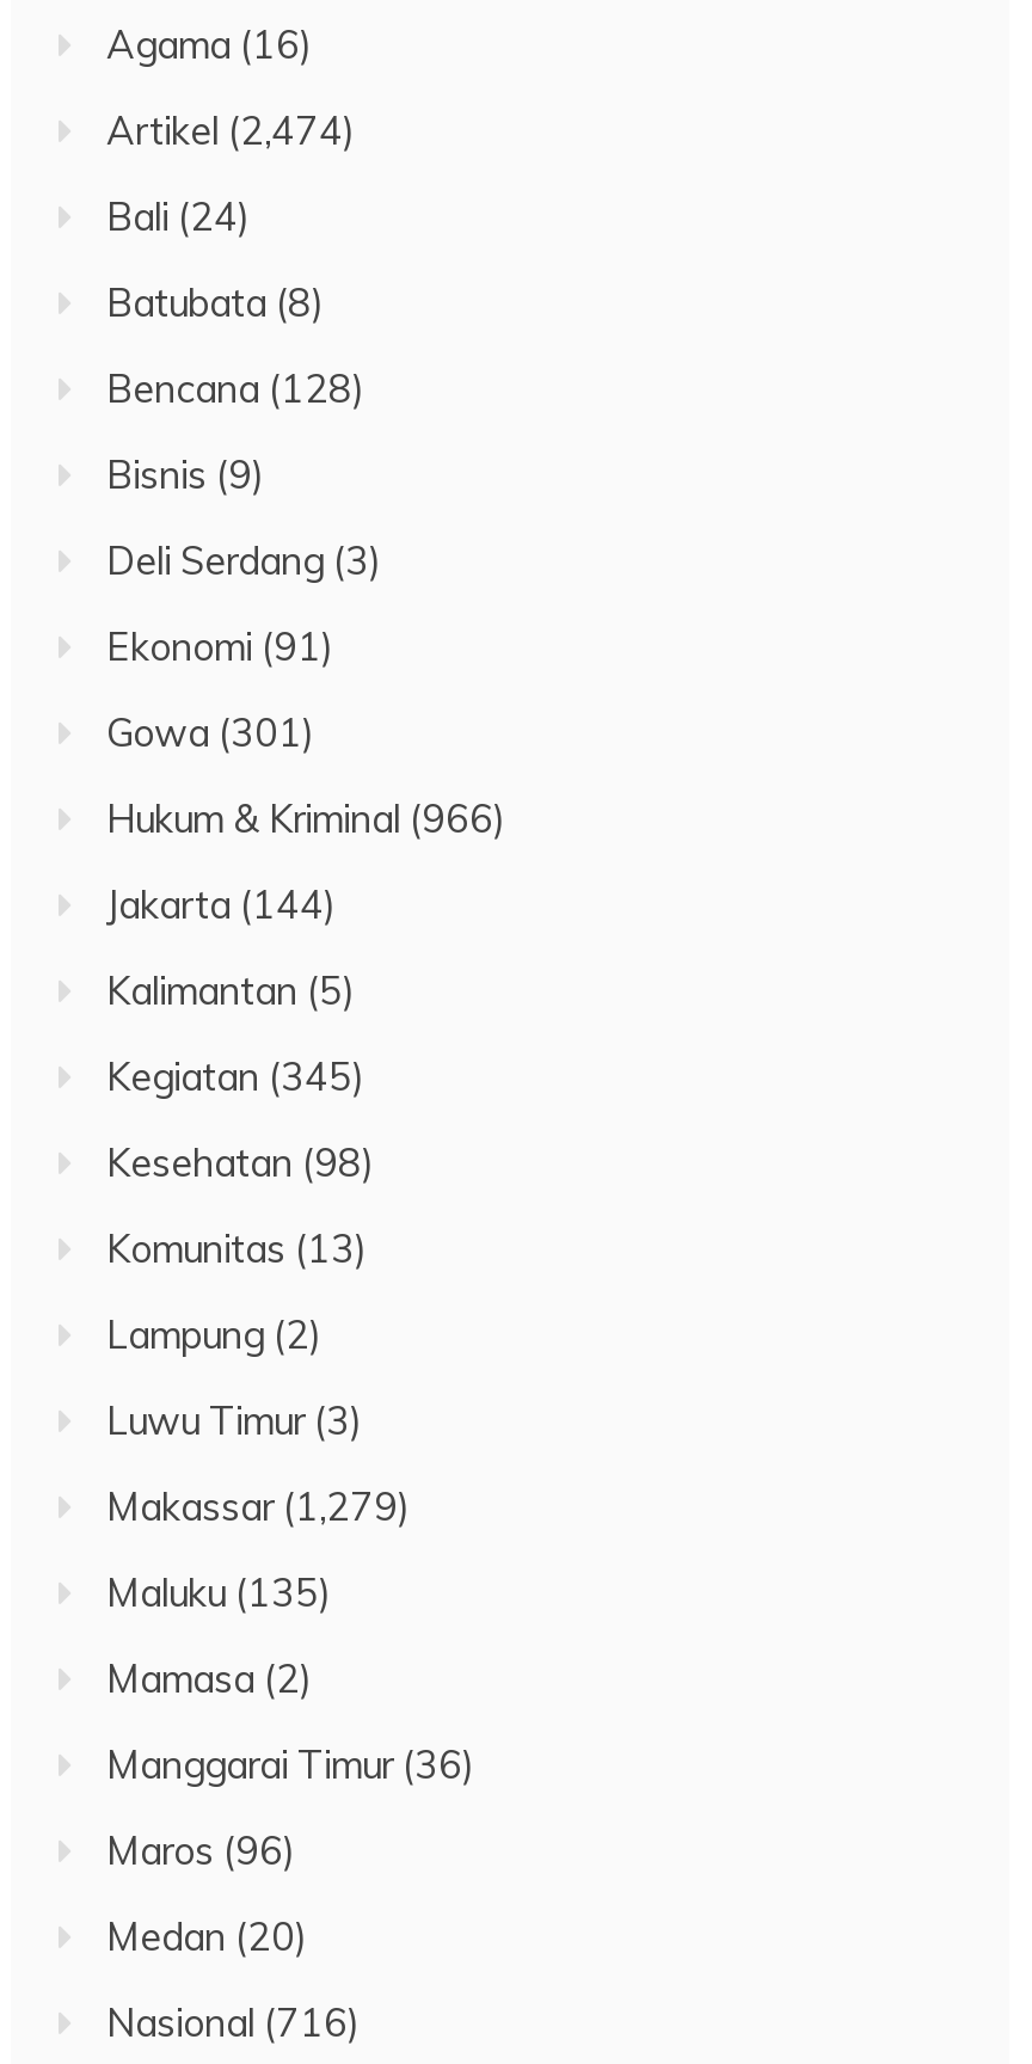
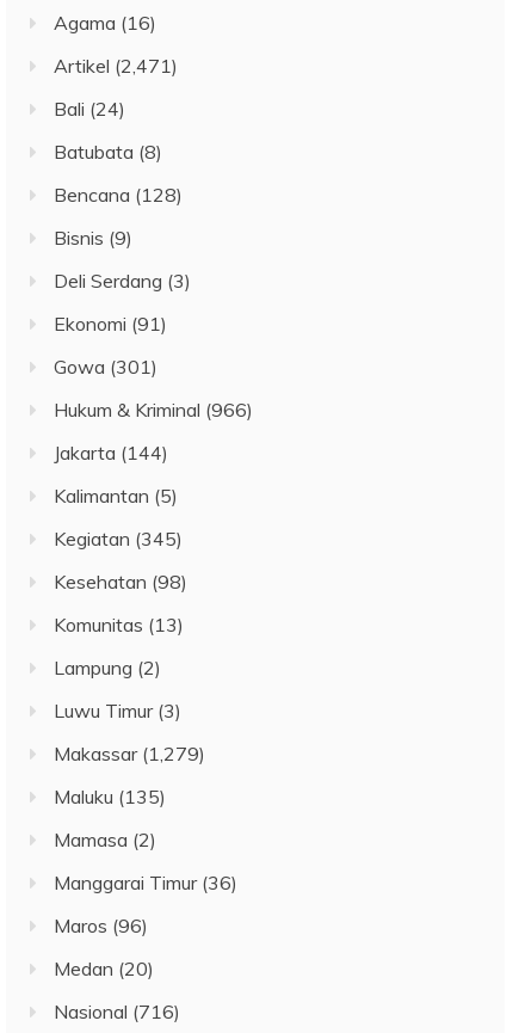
- Artikel (2,474)
+ Artikel (2,471)
